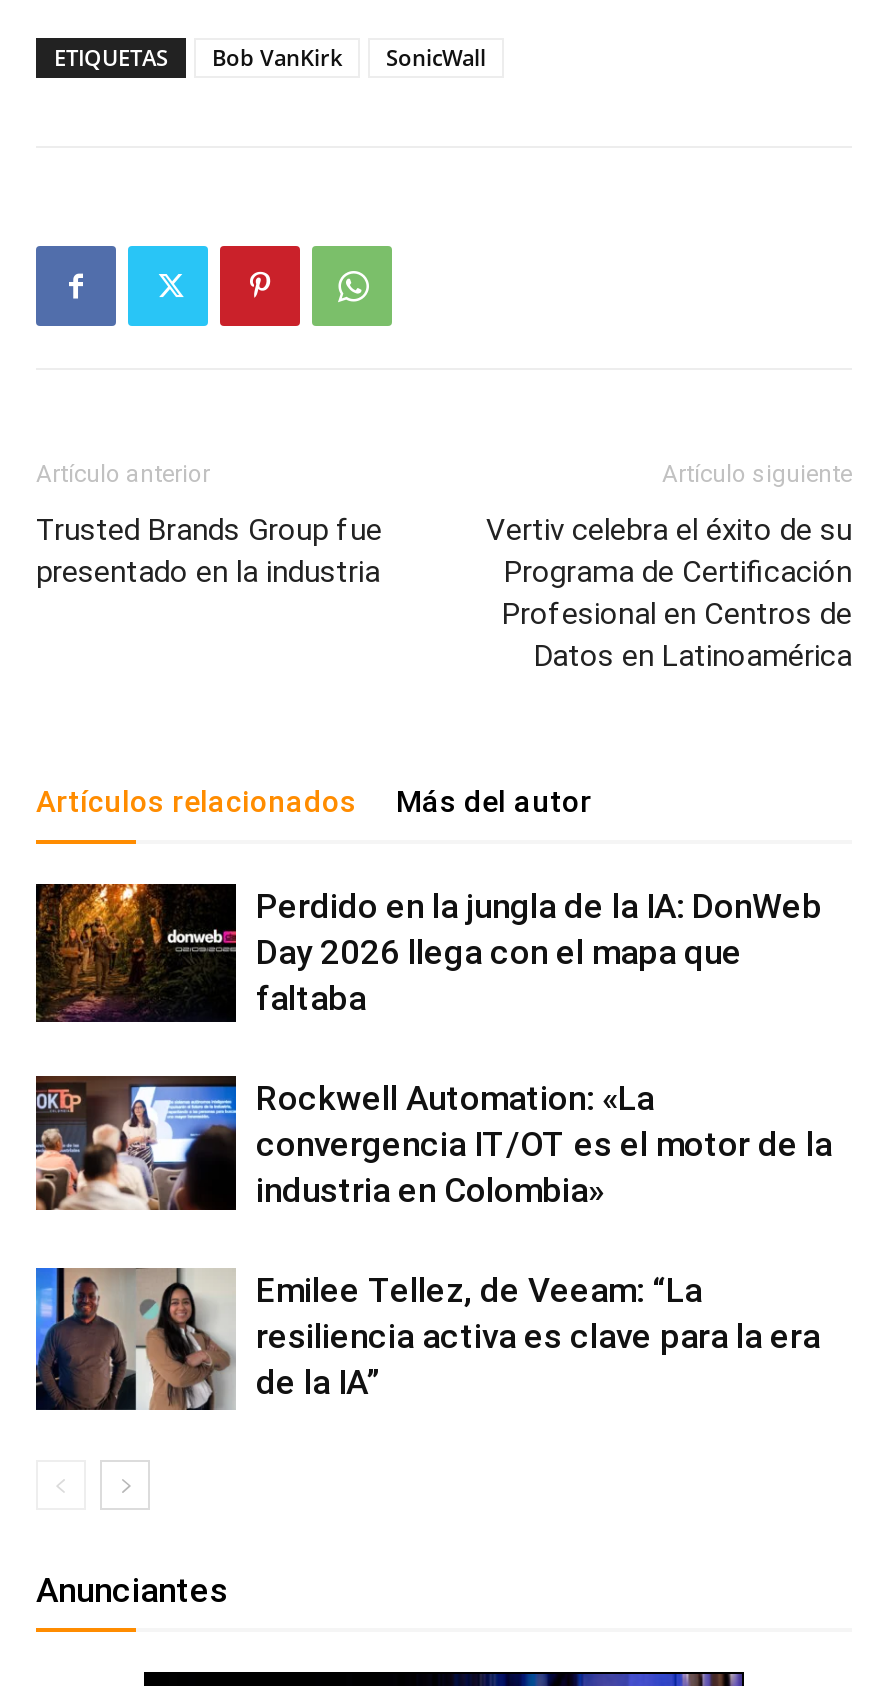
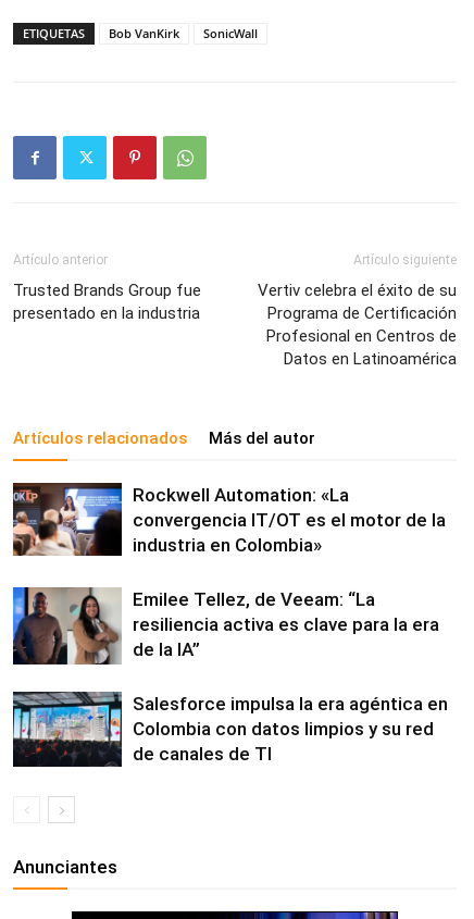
- [image]
- Perdido en la jungla de la IA: DonWeb
- Day 2026 llega con el mapa que
- faltaba

moved up: [image] | Rockwell Automation: «La | convergencia IT/OT es el motor de la | industria en Colombia» | Emilee Tellez, de Veeam: “La | resiliencia activa es clave para la era | de la IA”

+ [image]
+ Salesforce impulsa la era agéntica en
+ Colombia con datos limpios y su red
+ de canales de TI
